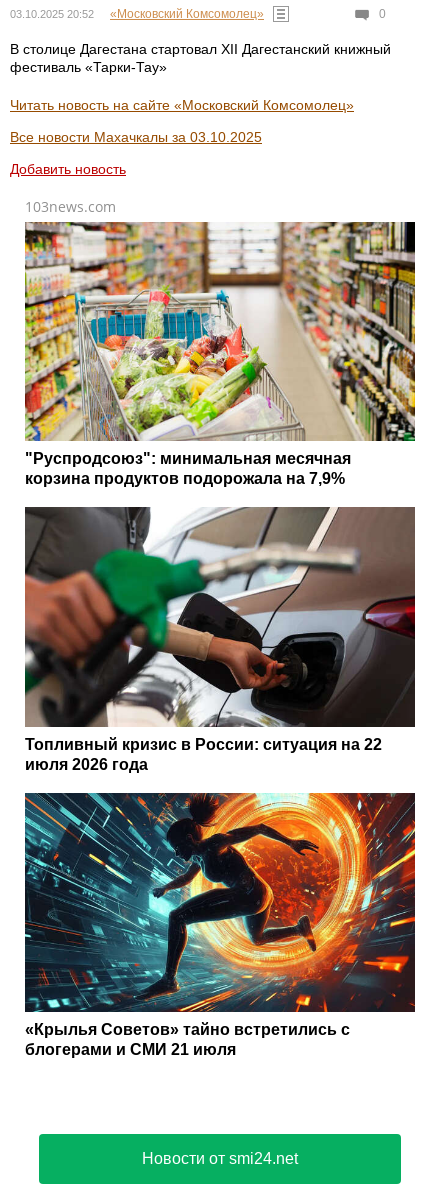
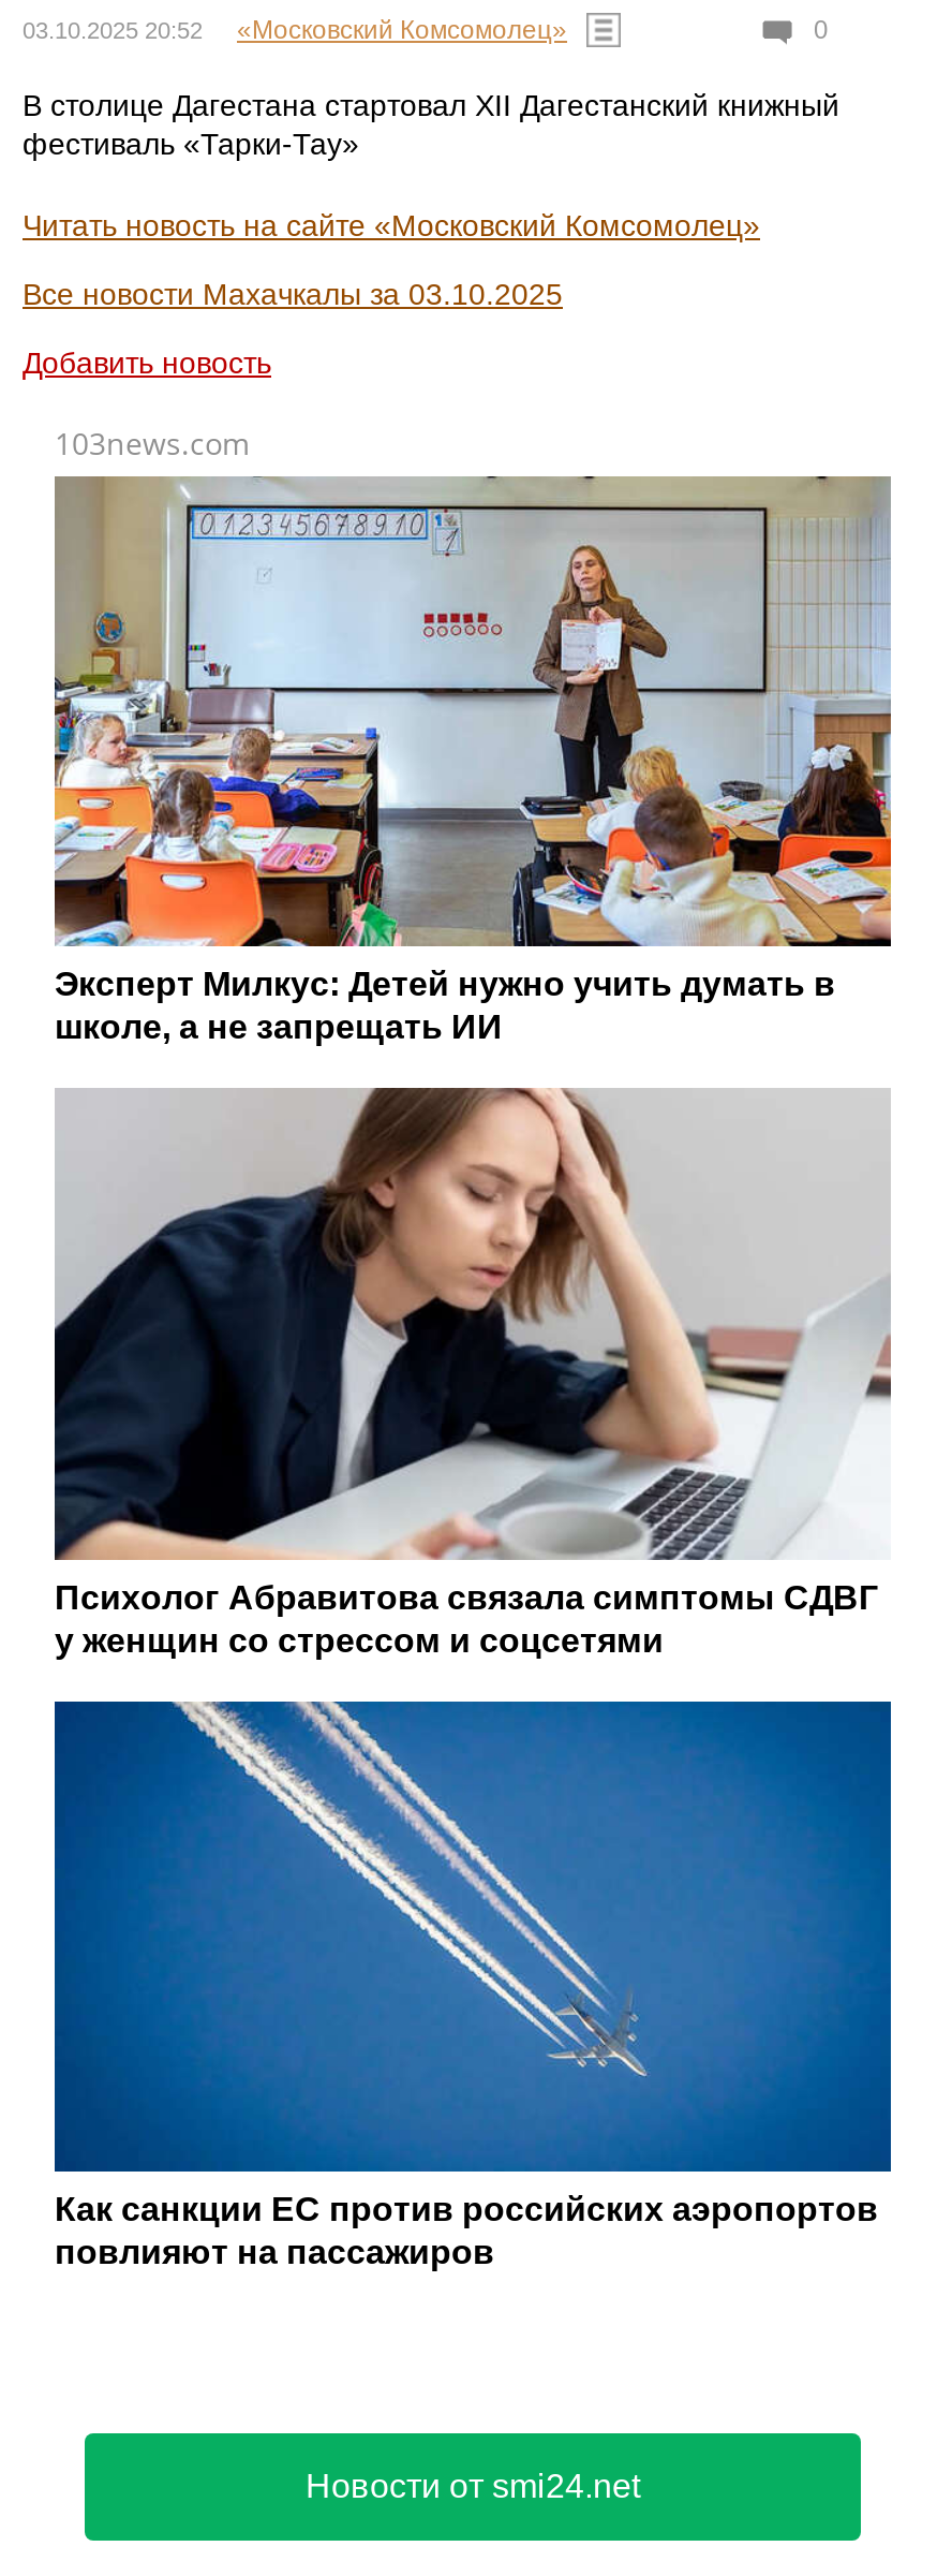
- [image]
- "Руспродсоюз": минимальная месячная
- корзина продуктов подорожала на 7,9%
+ [image]
+ Эксперт Милкус: Детей нужно учить думать в
+ школе, а не запрещать ИИ

- [image]
- Топливный кризис в России: ситуация на 22
- июля 2026 года
+ [image]
+ Психолог Абравитова связала симптомы СДВГ
+ у женщин со стрессом и соцсетями

- [image]
- «Крылья Советов» тайно встретились с
- блогерами и СМИ 21 июля
+ [image]
+ Как санкции ЕС против российских аэропортов
+ повлияют на пассажиров
